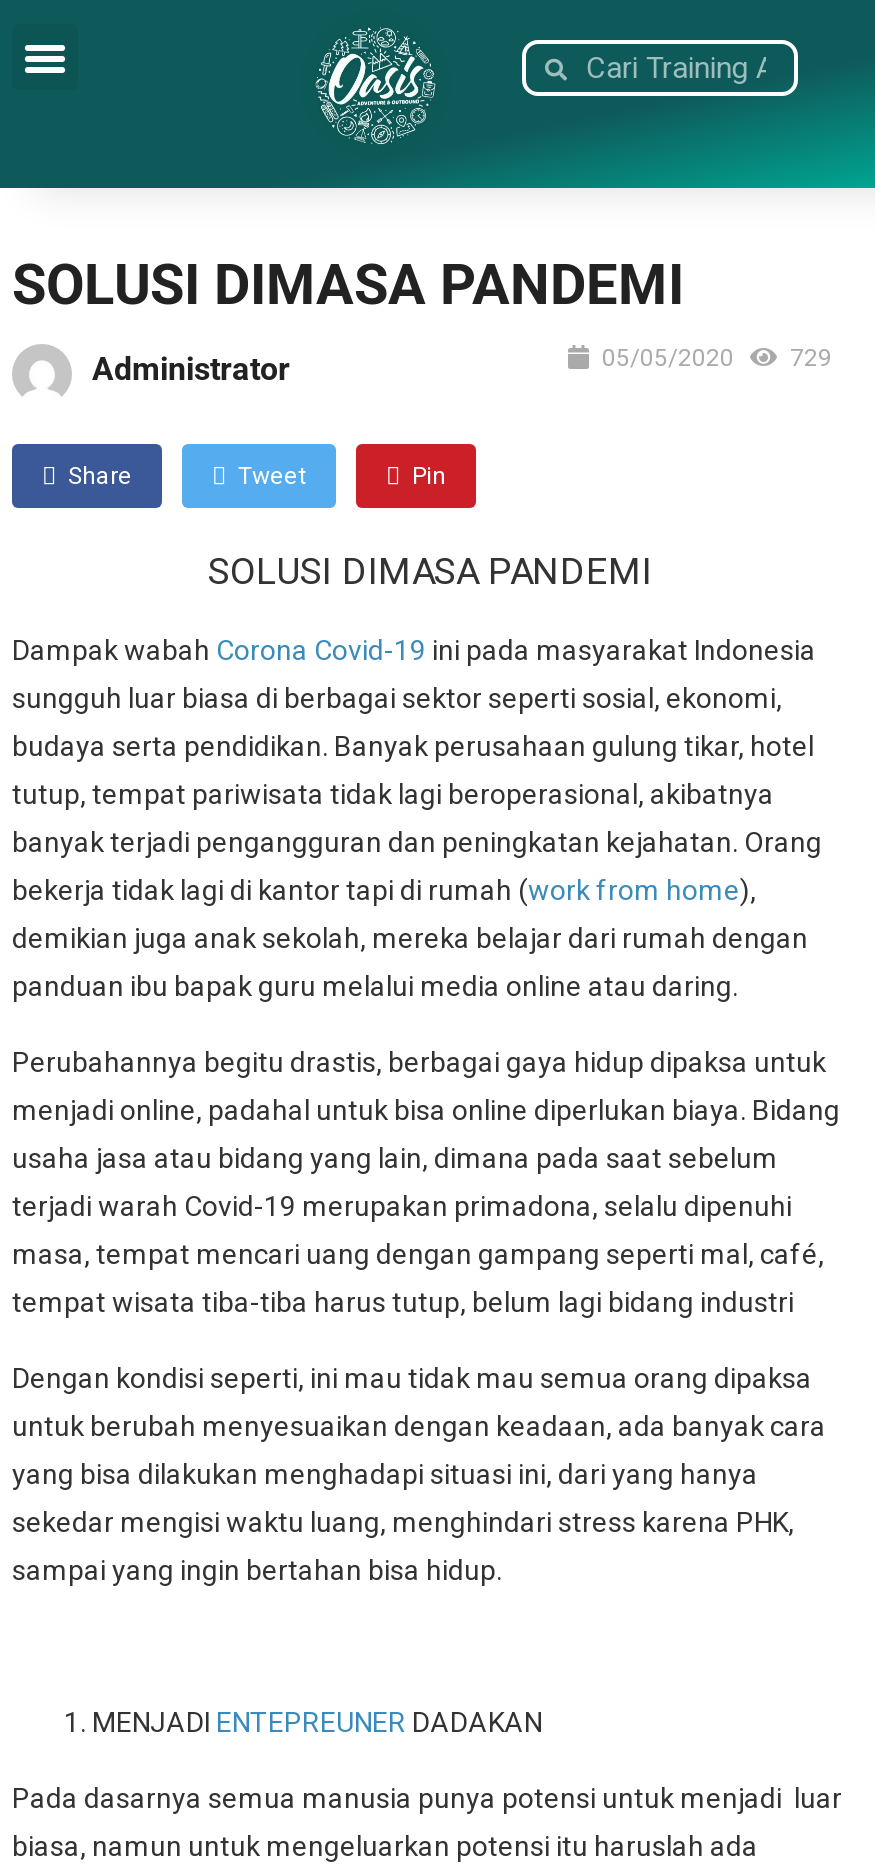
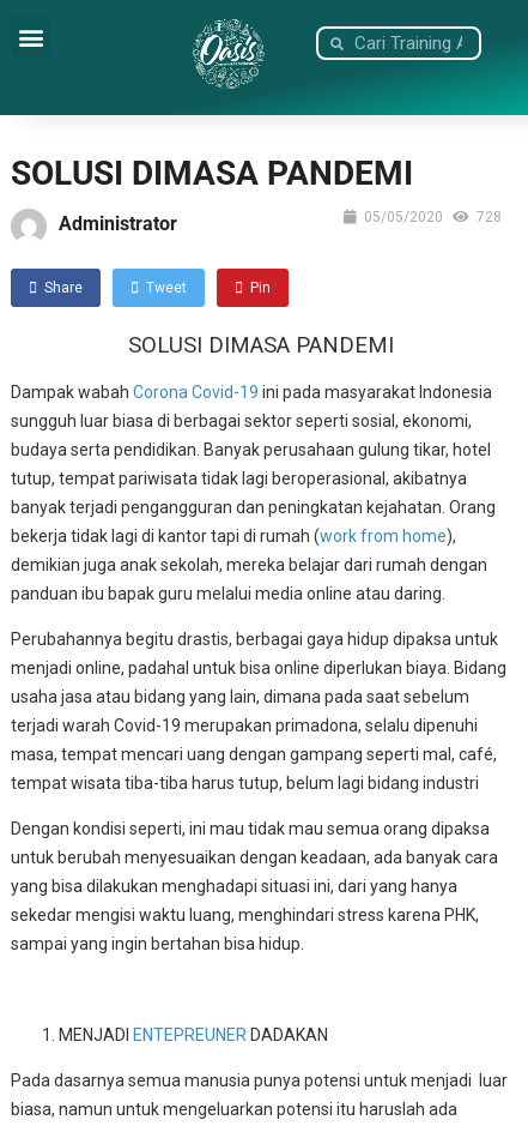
- 05/05/2020 729
+ 05/05/2020 728
